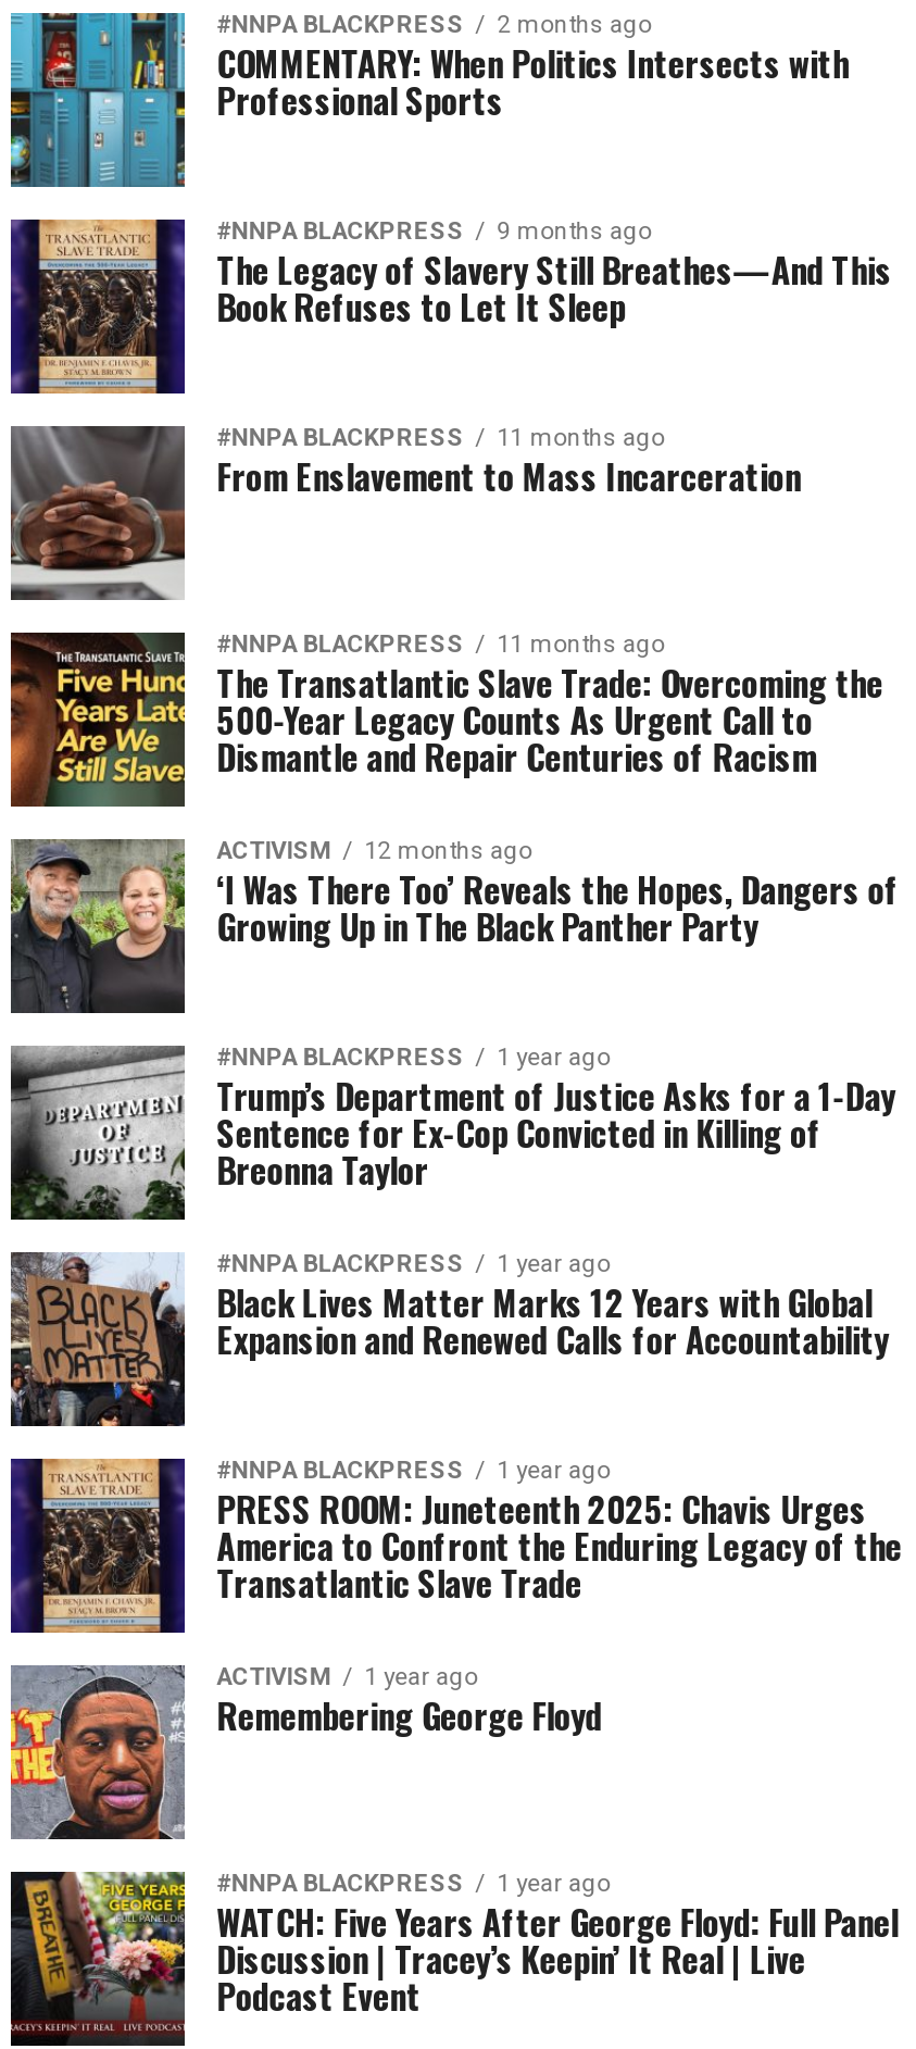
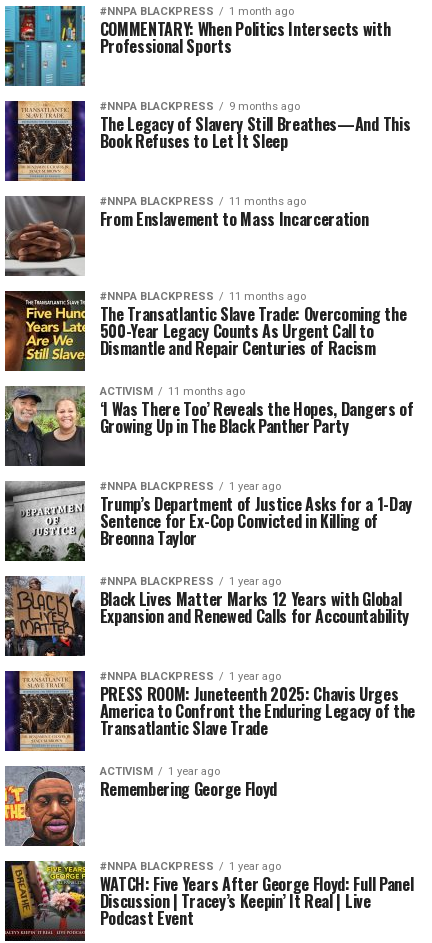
- #NNPA BLACKPRESS 2 months ago
+ #NNPA BLACKPRESS 1 month ago

- ACTIVISM 12 months ago
+ ACTIVISM 11 months ago
